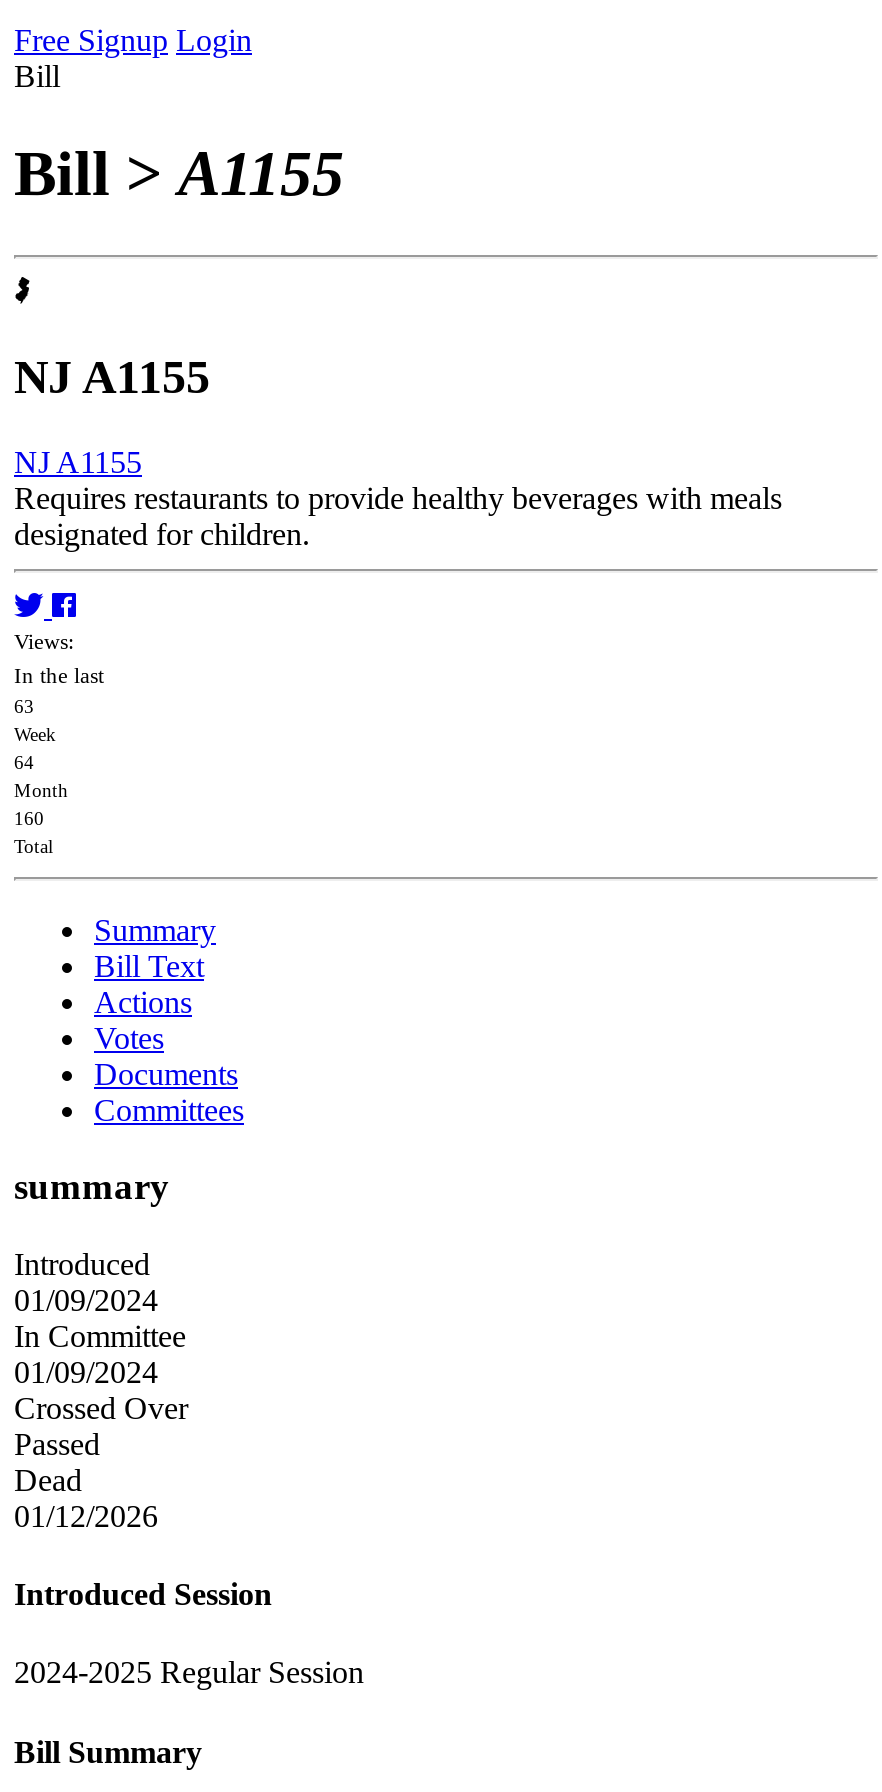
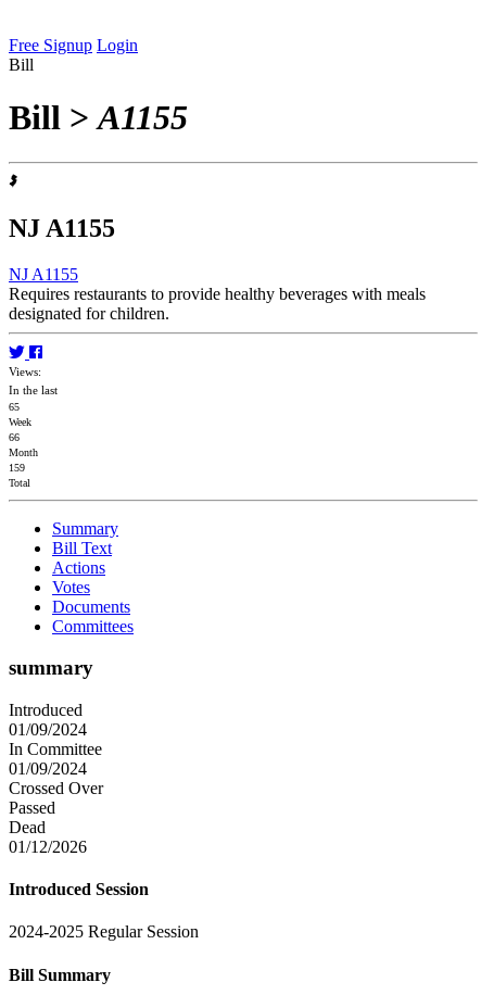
- 63
+ 65

- 64
+ 66

- 160
+ 159
